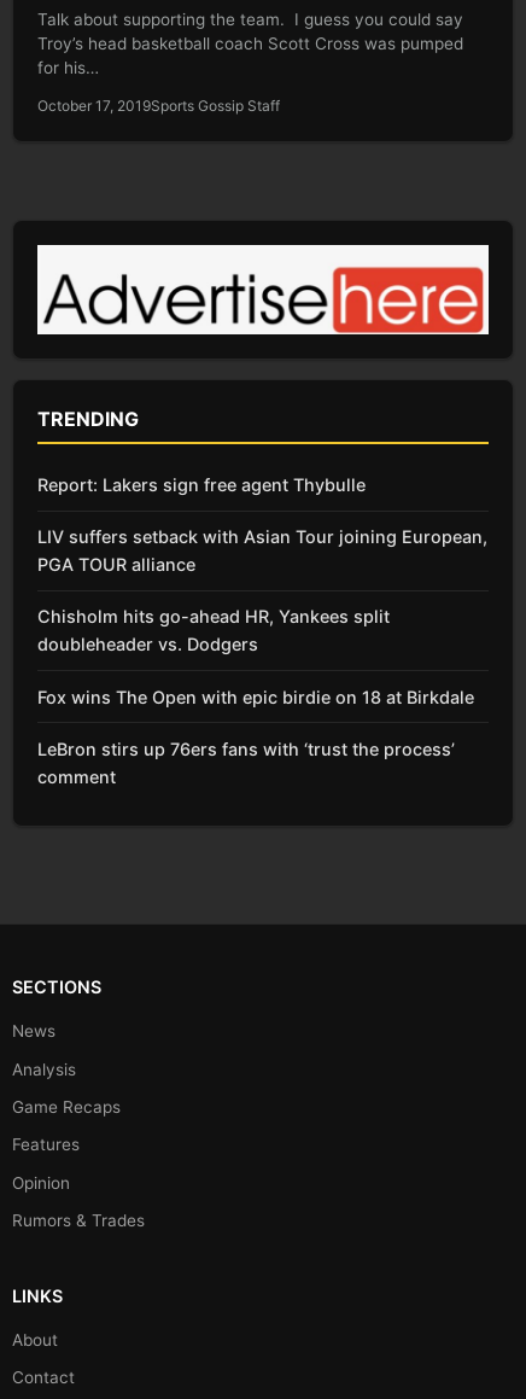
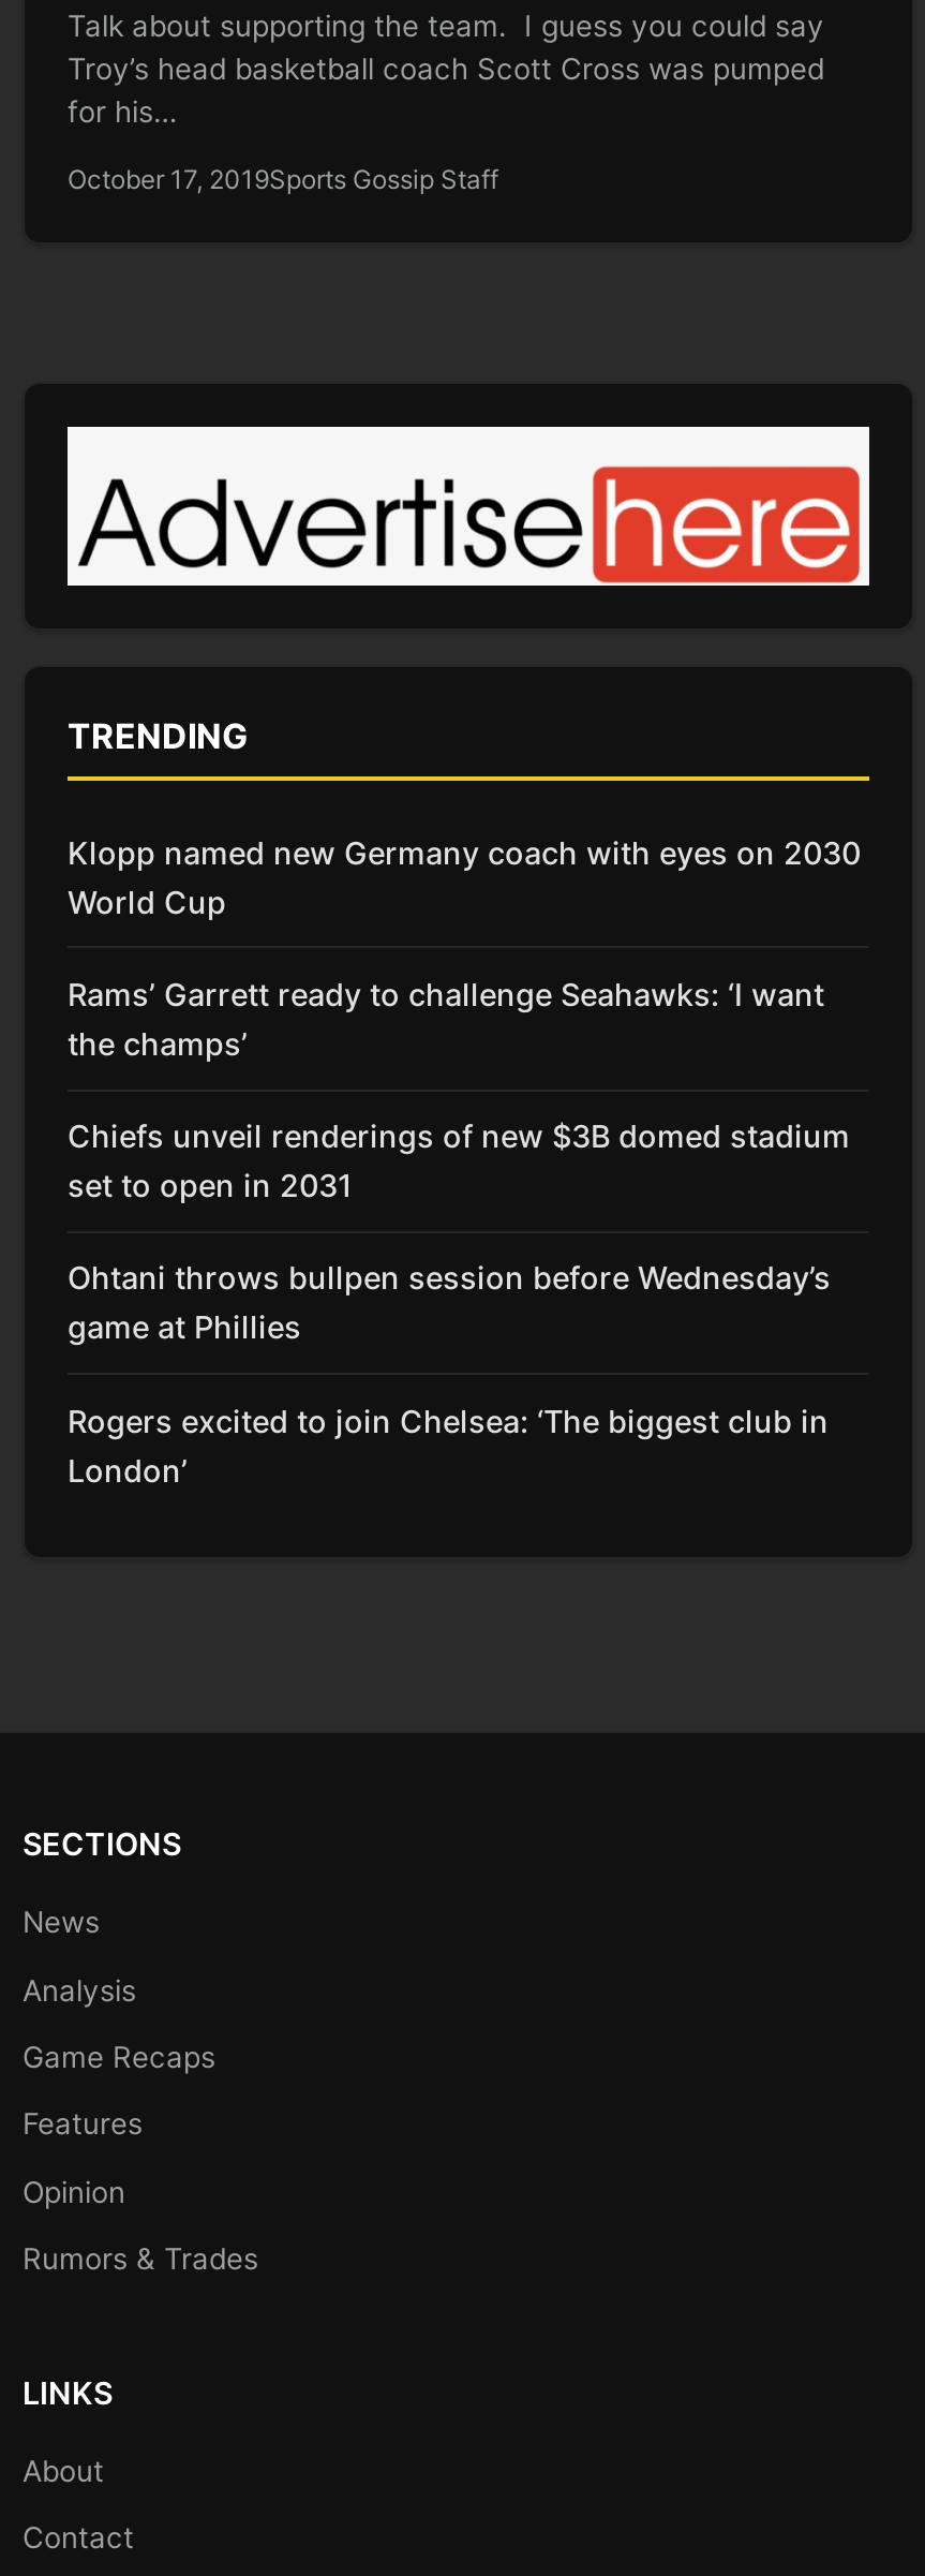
- Report: Lakers sign free agent Thybulle
+ Klopp named new Germany coach with eyes on 2030
+ World Cup

- LIV suffers setback with Asian Tour joining European,
- PGA TOUR alliance
+ Rams’ Garrett ready to challenge Seahawks: ‘I want
+ the champs’

- Chisholm hits go-ahead HR, Yankees split
- doubleheader vs. Dodgers
+ Chiefs unveil renderings of new $3B domed stadium
+ set to open in 2031

- Fox wins The Open with epic birdie on 18 at Birkdale
+ Ohtani throws bullpen session before Wednesday’s
+ game at Phillies

- LeBron stirs up 76ers fans with ‘trust the process’
- comment
+ Rogers excited to join Chelsea: ‘The biggest club in
+ London’
